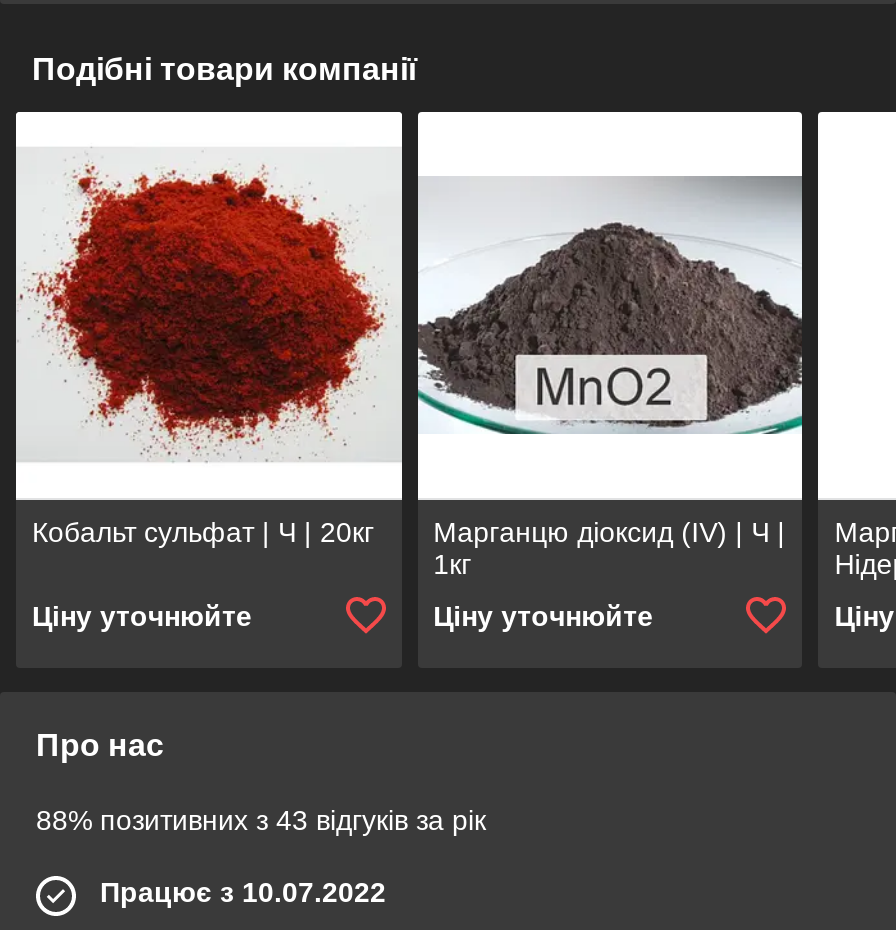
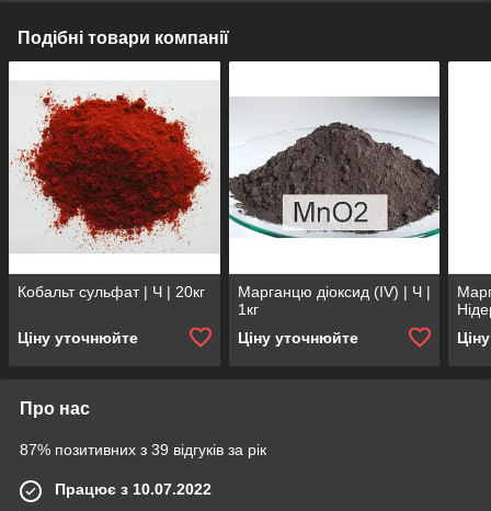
- 88% позитивних з 43 відгуків за рік
+ 87% позитивних з 39 відгуків за рік
